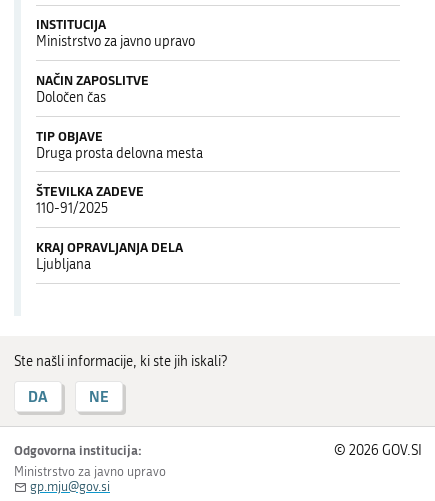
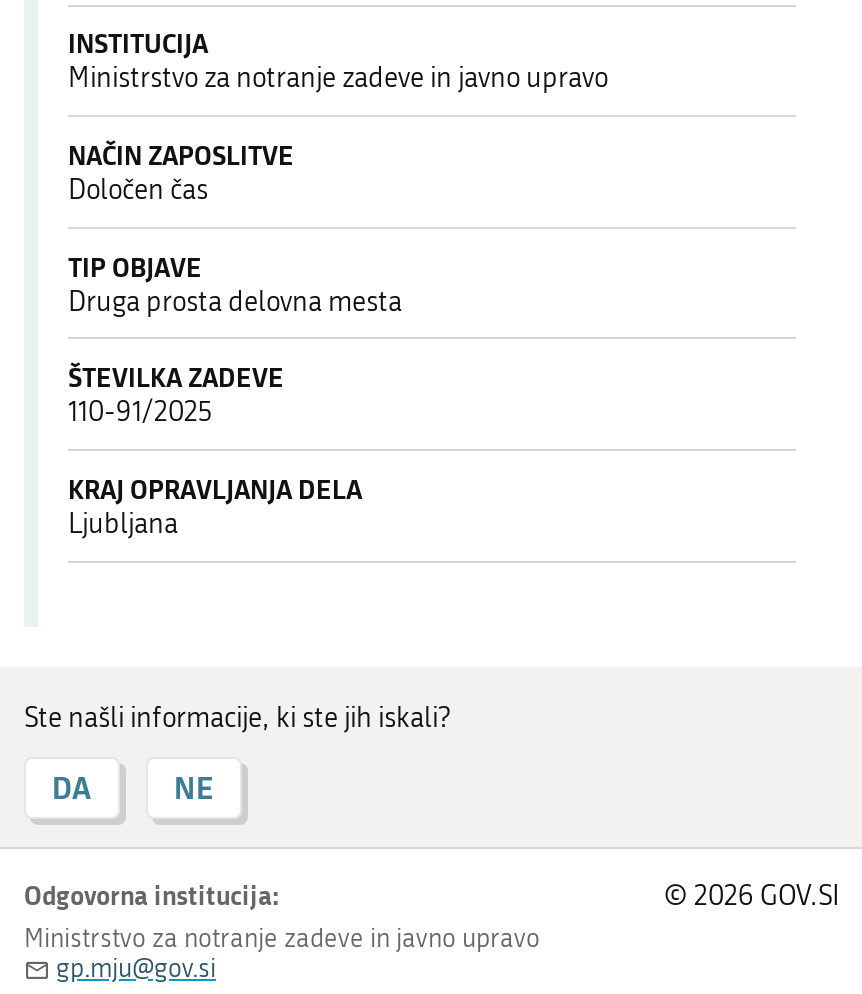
- Ministrstvo za javno upravo
+ Ministrstvo za notranje zadeve in javno upravo

- Ministrstvo za javno upravo
+ Ministrstvo za notranje zadeve in javno upravo
